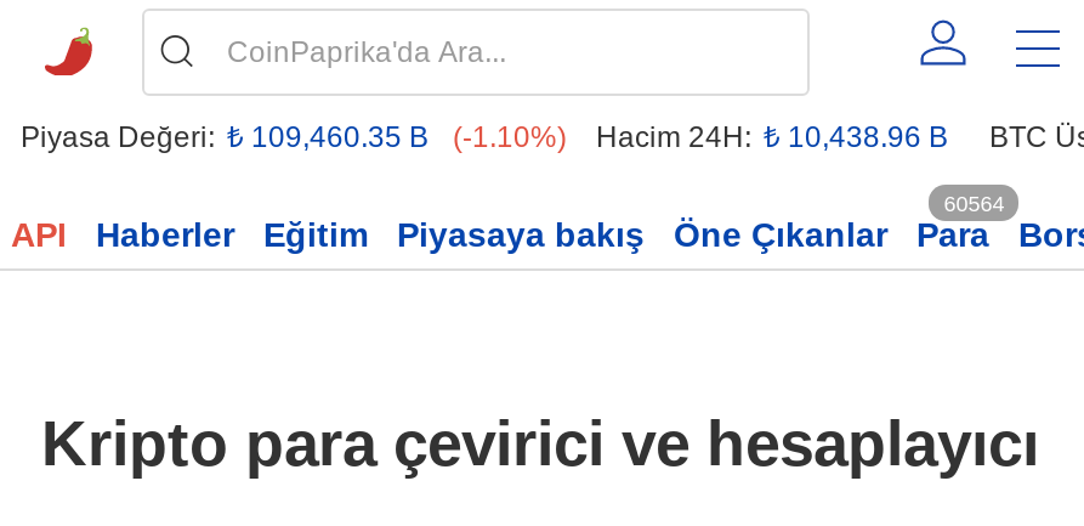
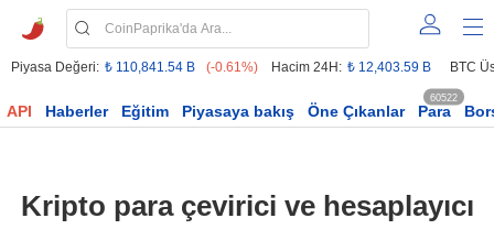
- Piyasa Değeri: ₺ 109,460.35 B
+ Piyasa Değeri: ₺ 110,841.54 B

- (-1.10%)
+ (-0.61%)

- Hacim 24H: ₺ 10,438.96 B
+ Hacim 24H: ₺ 12,403.59 B

- 60564
+ 60522
